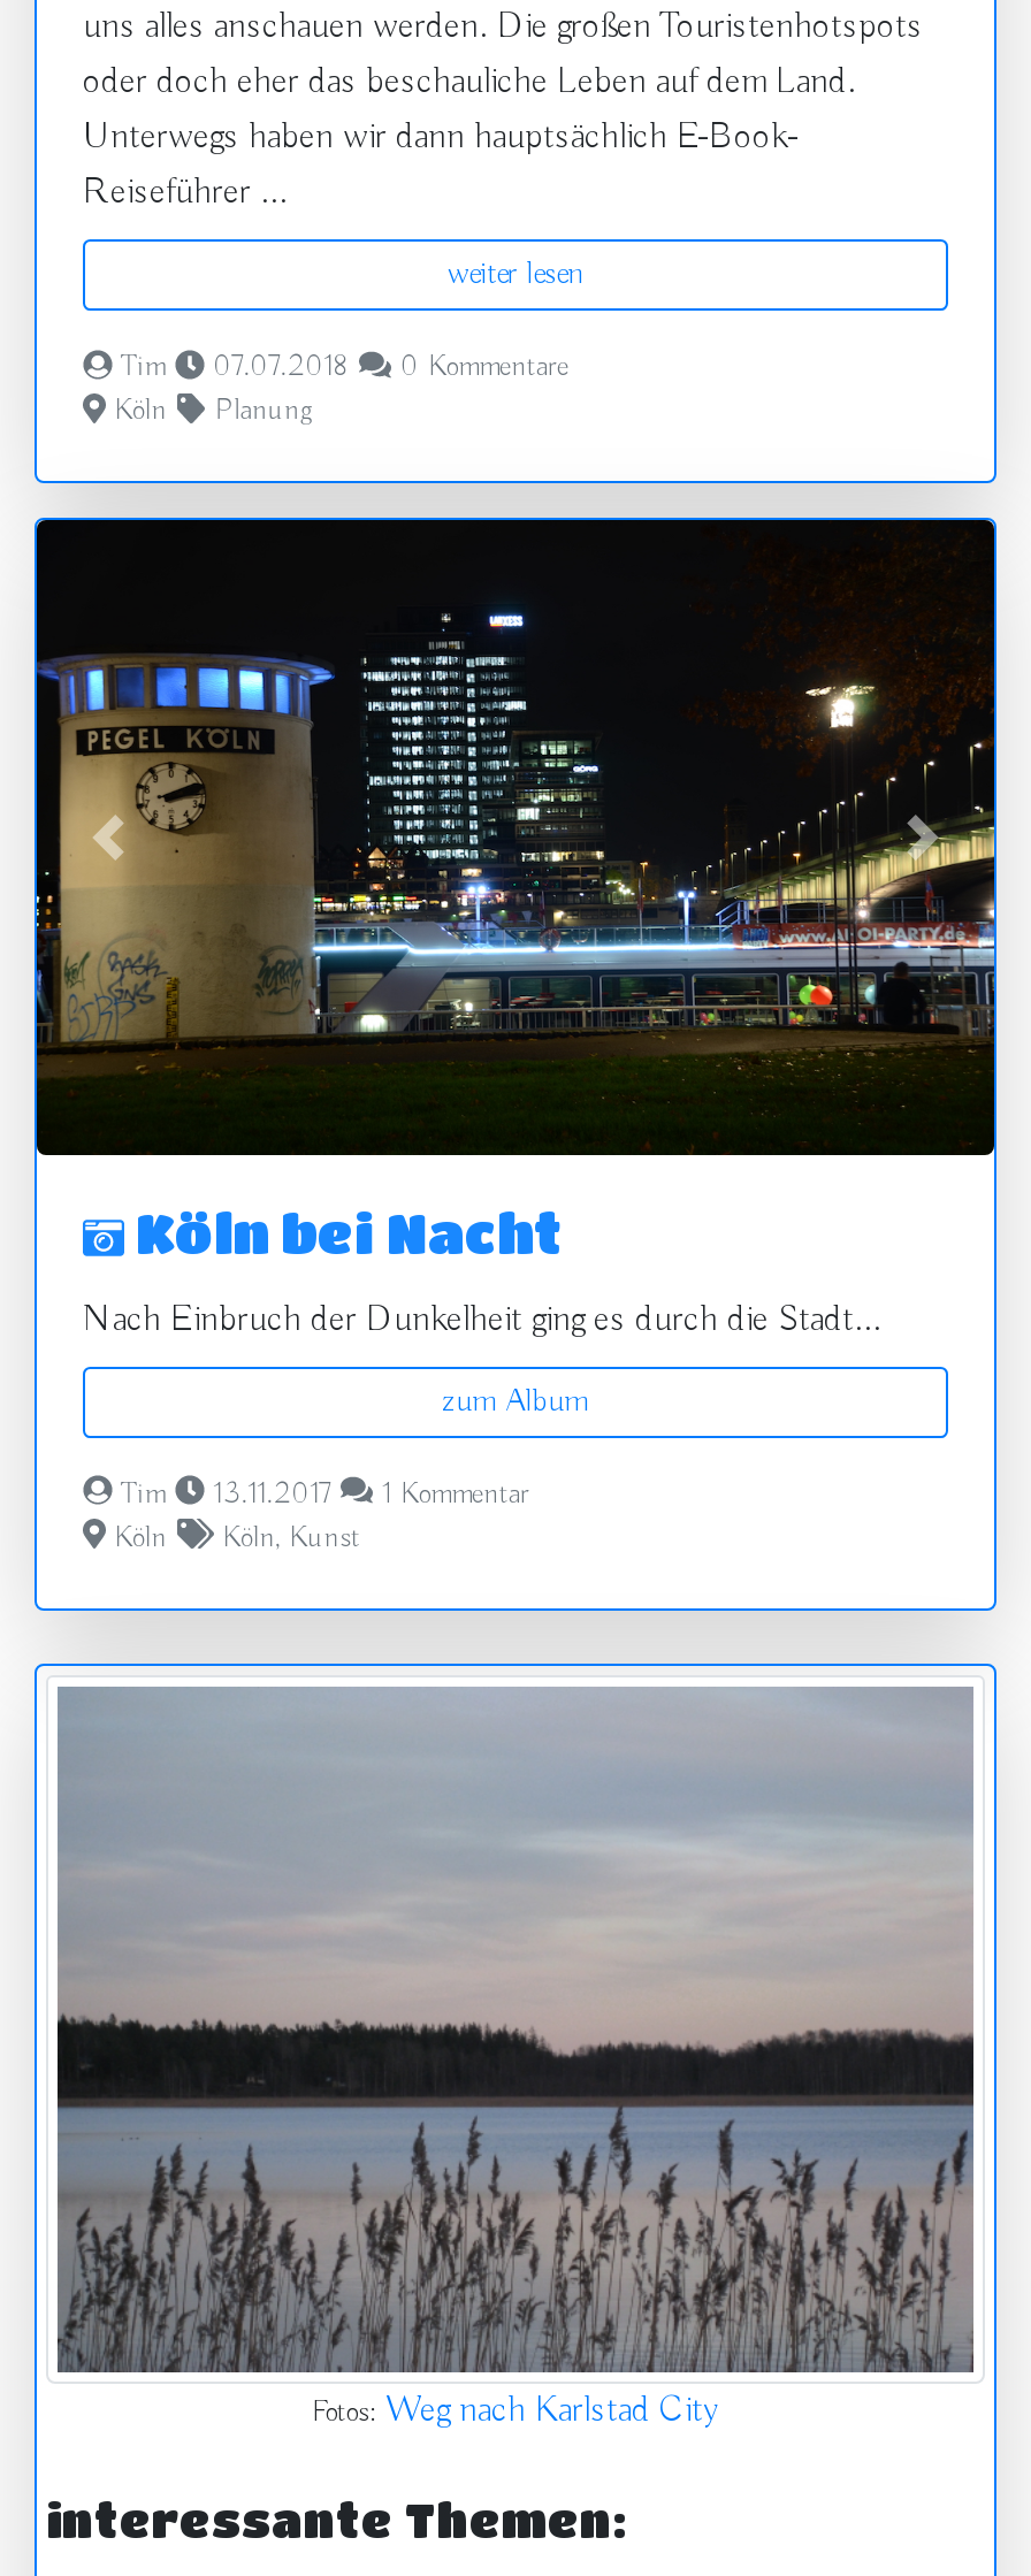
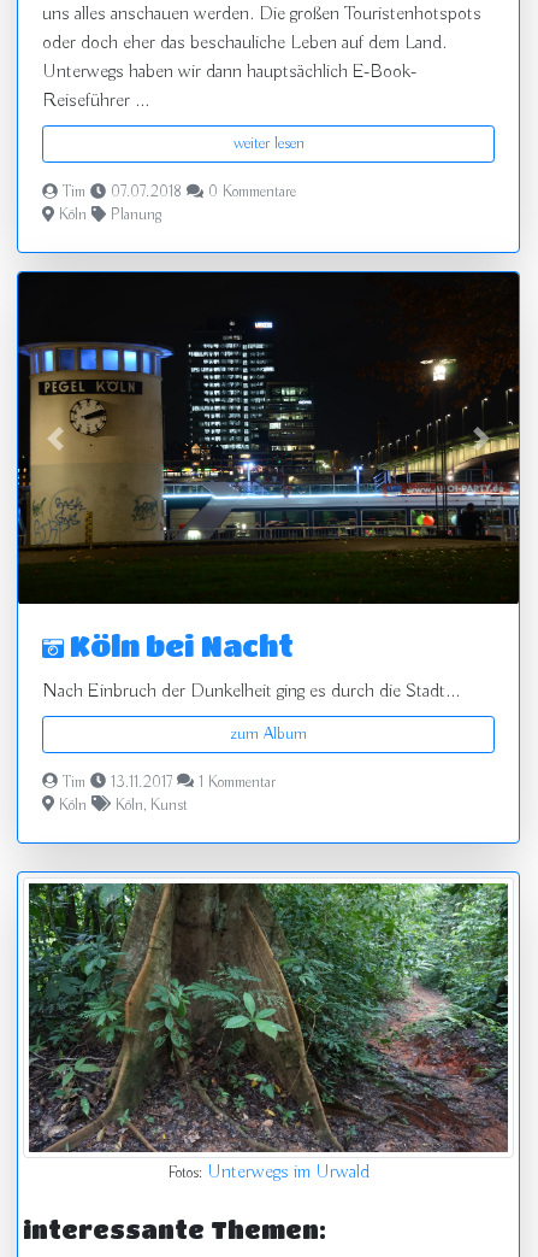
- [image]
- Fotos: Weg nach Karlstad City
+ [image]
+ Fotos: Unterwegs im Urwald
